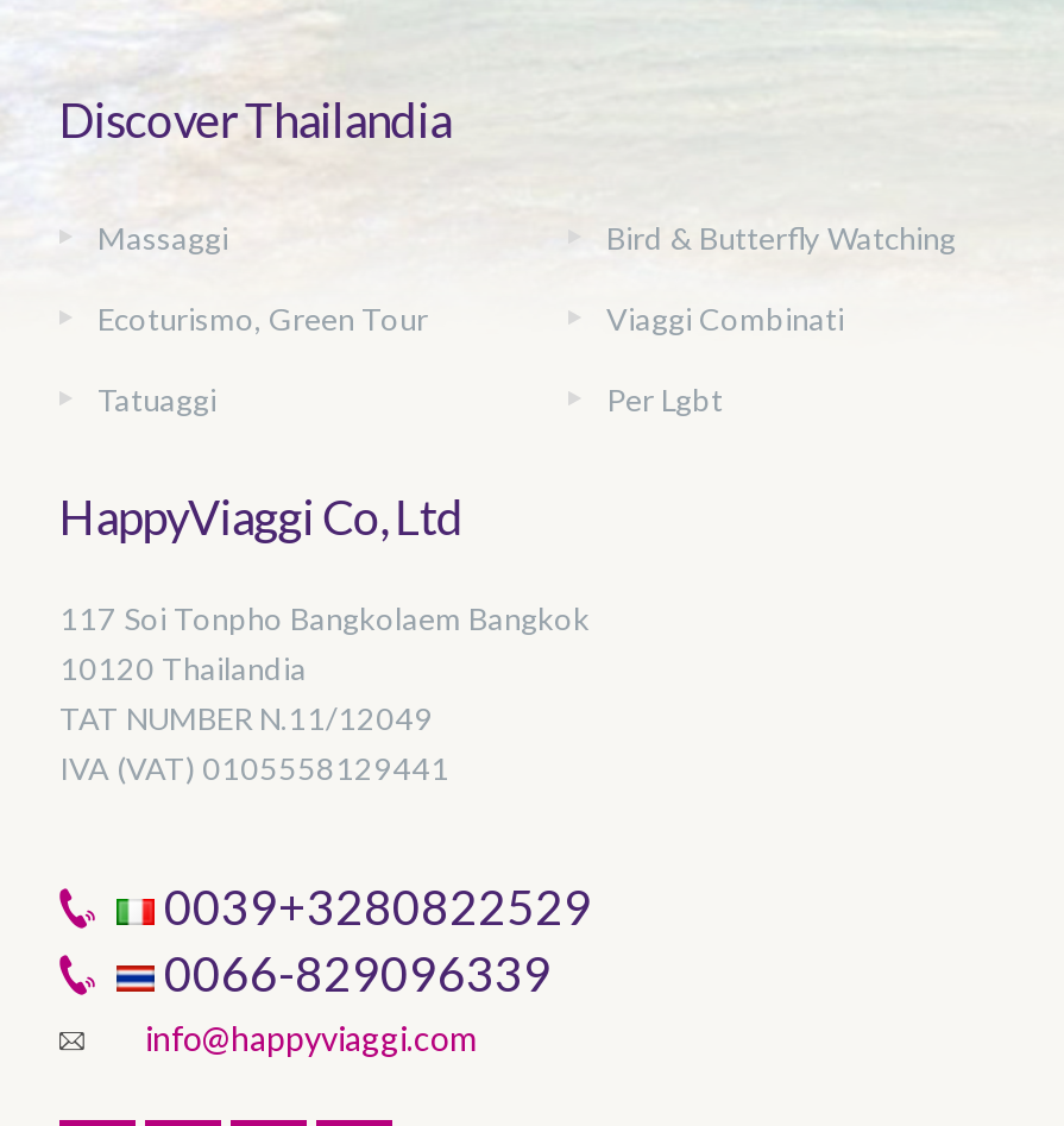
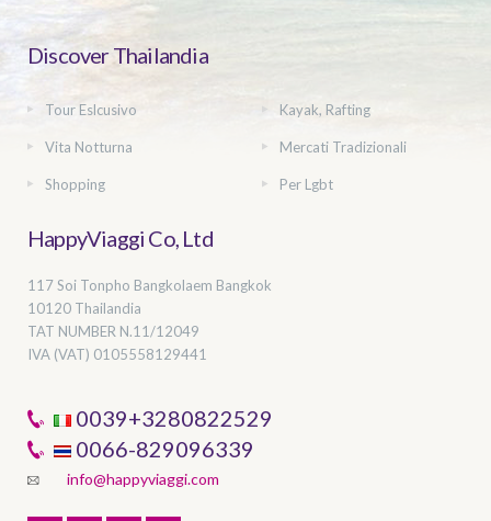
- Massaggi
- Bird & Butterfly Watching
+ Tour Eslcusivo
+ Kayak, Rafting

- Ecoturismo, Green Tour
- Viaggi Combinati
+ Vita Notturna
+ Mercati Tradizionali

- Tatuaggi
+ Shopping
